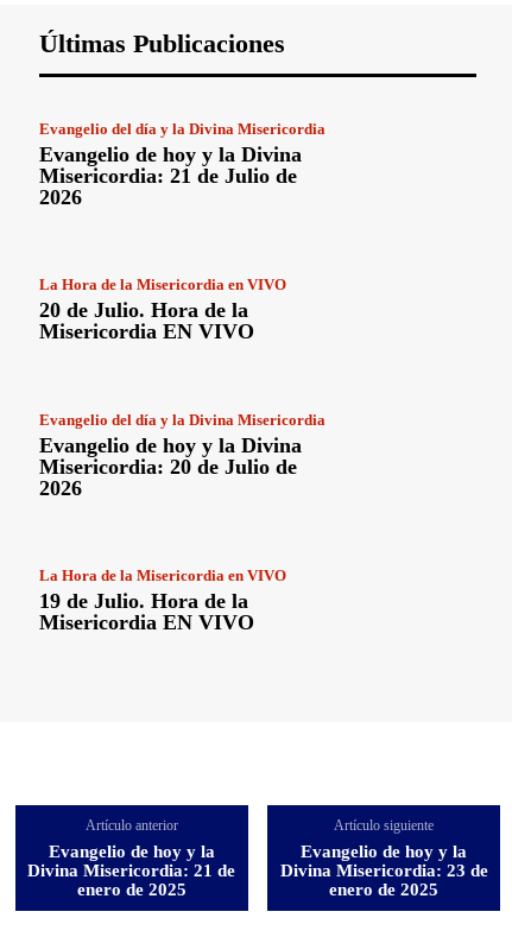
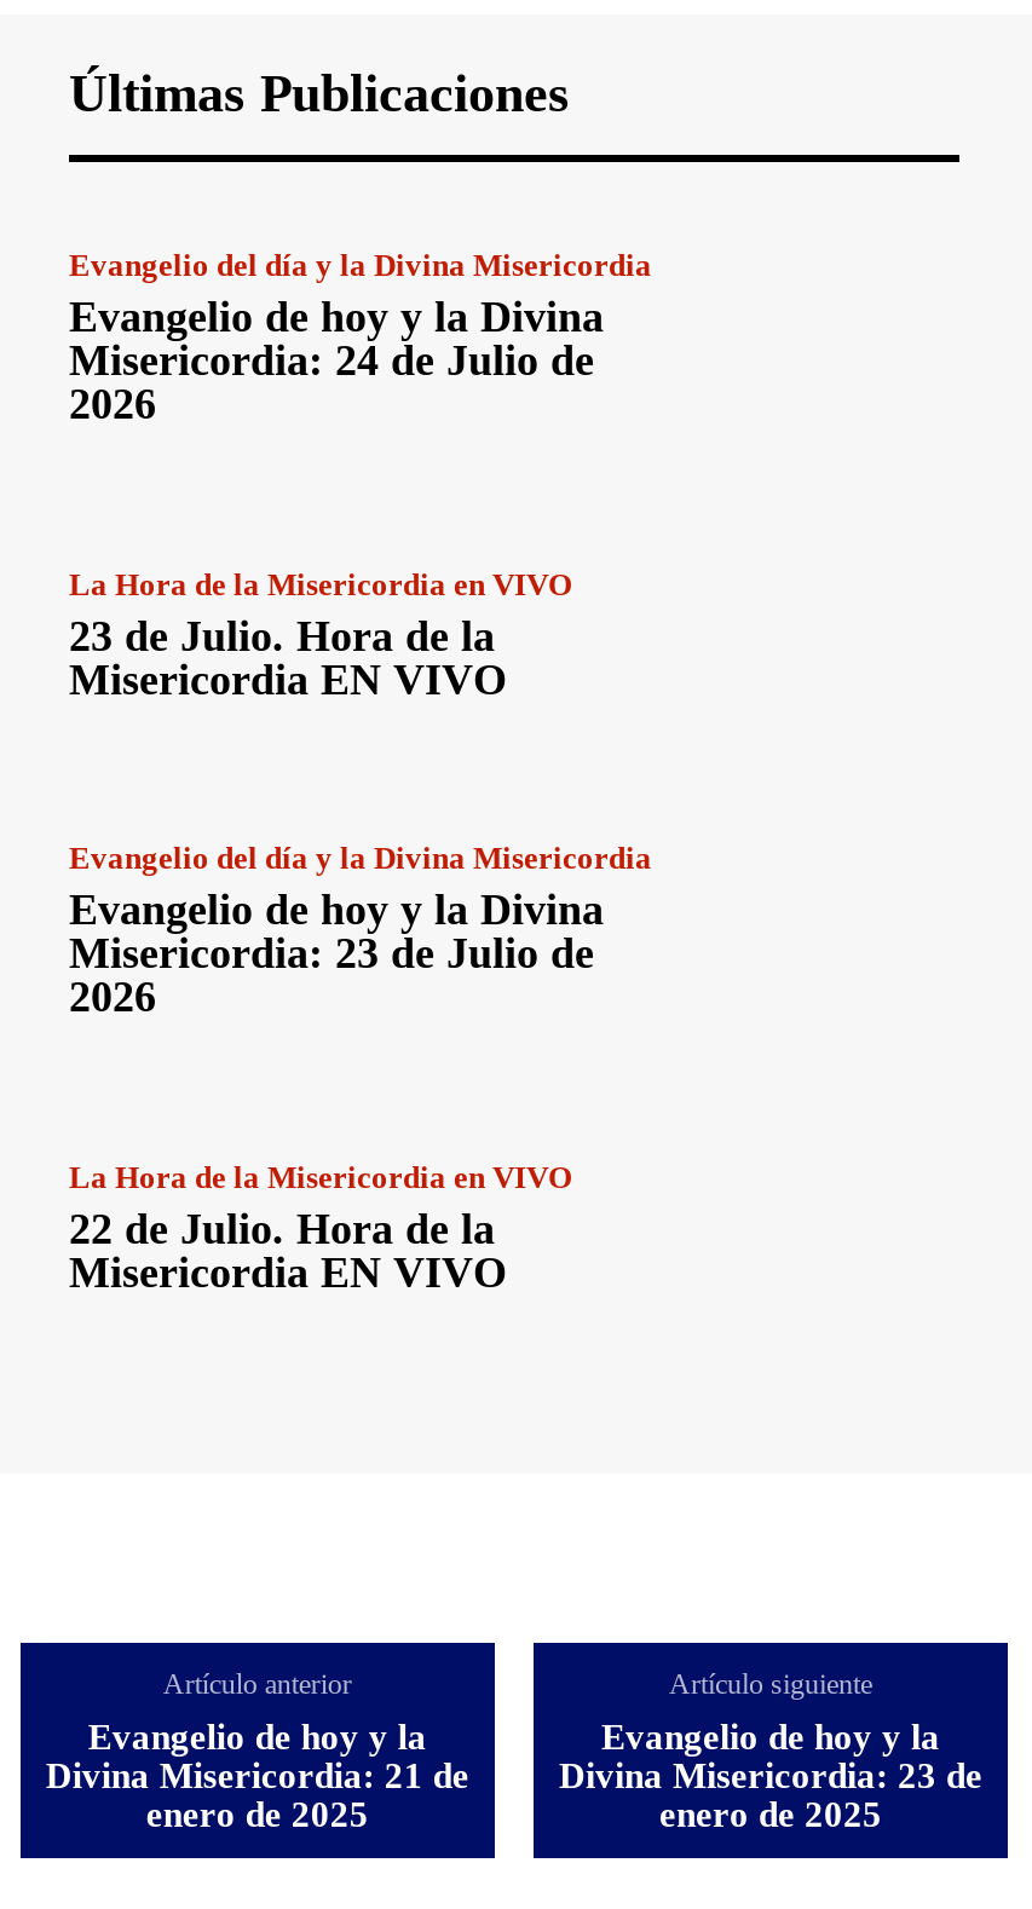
- Misericordia: 21 de Julio de
+ Misericordia: 24 de Julio de

- 20 de Julio. Hora de la
+ 23 de Julio. Hora de la

- Misericordia: 20 de Julio de
+ Misericordia: 23 de Julio de

- 19 de Julio. Hora de la
+ 22 de Julio. Hora de la
